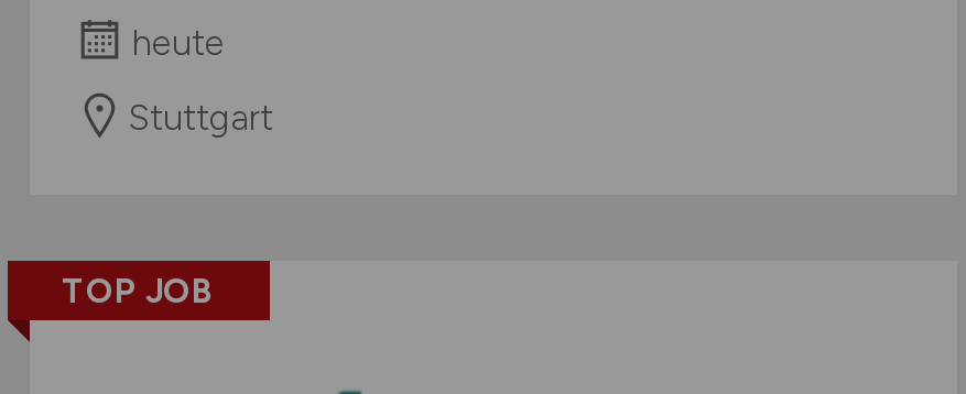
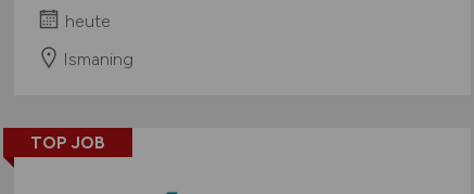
- Stuttgart
+ Ismaning
